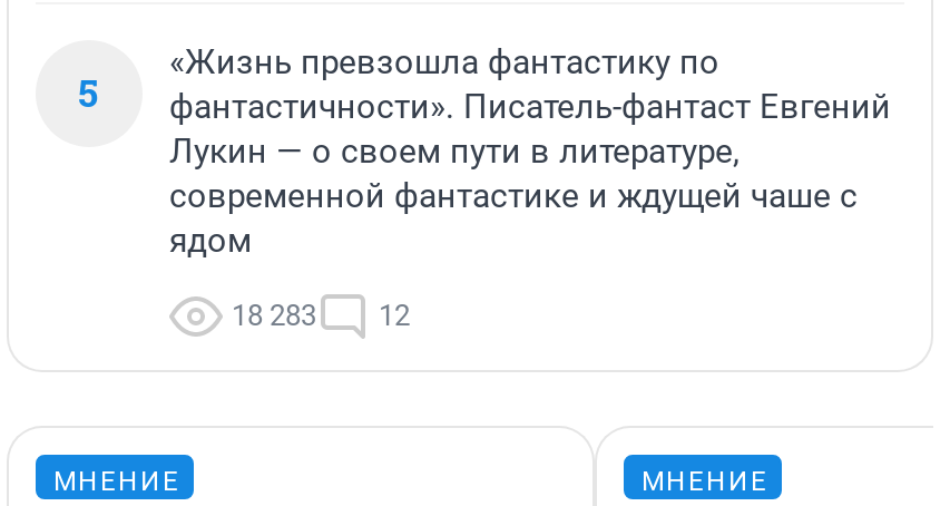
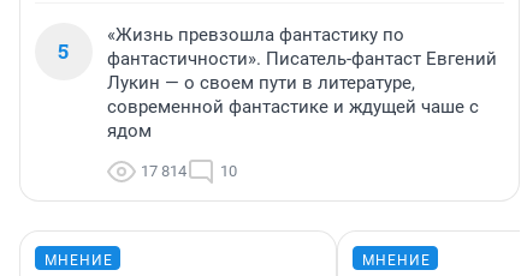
- 18 283
+ 17 814

- 12
+ 10
